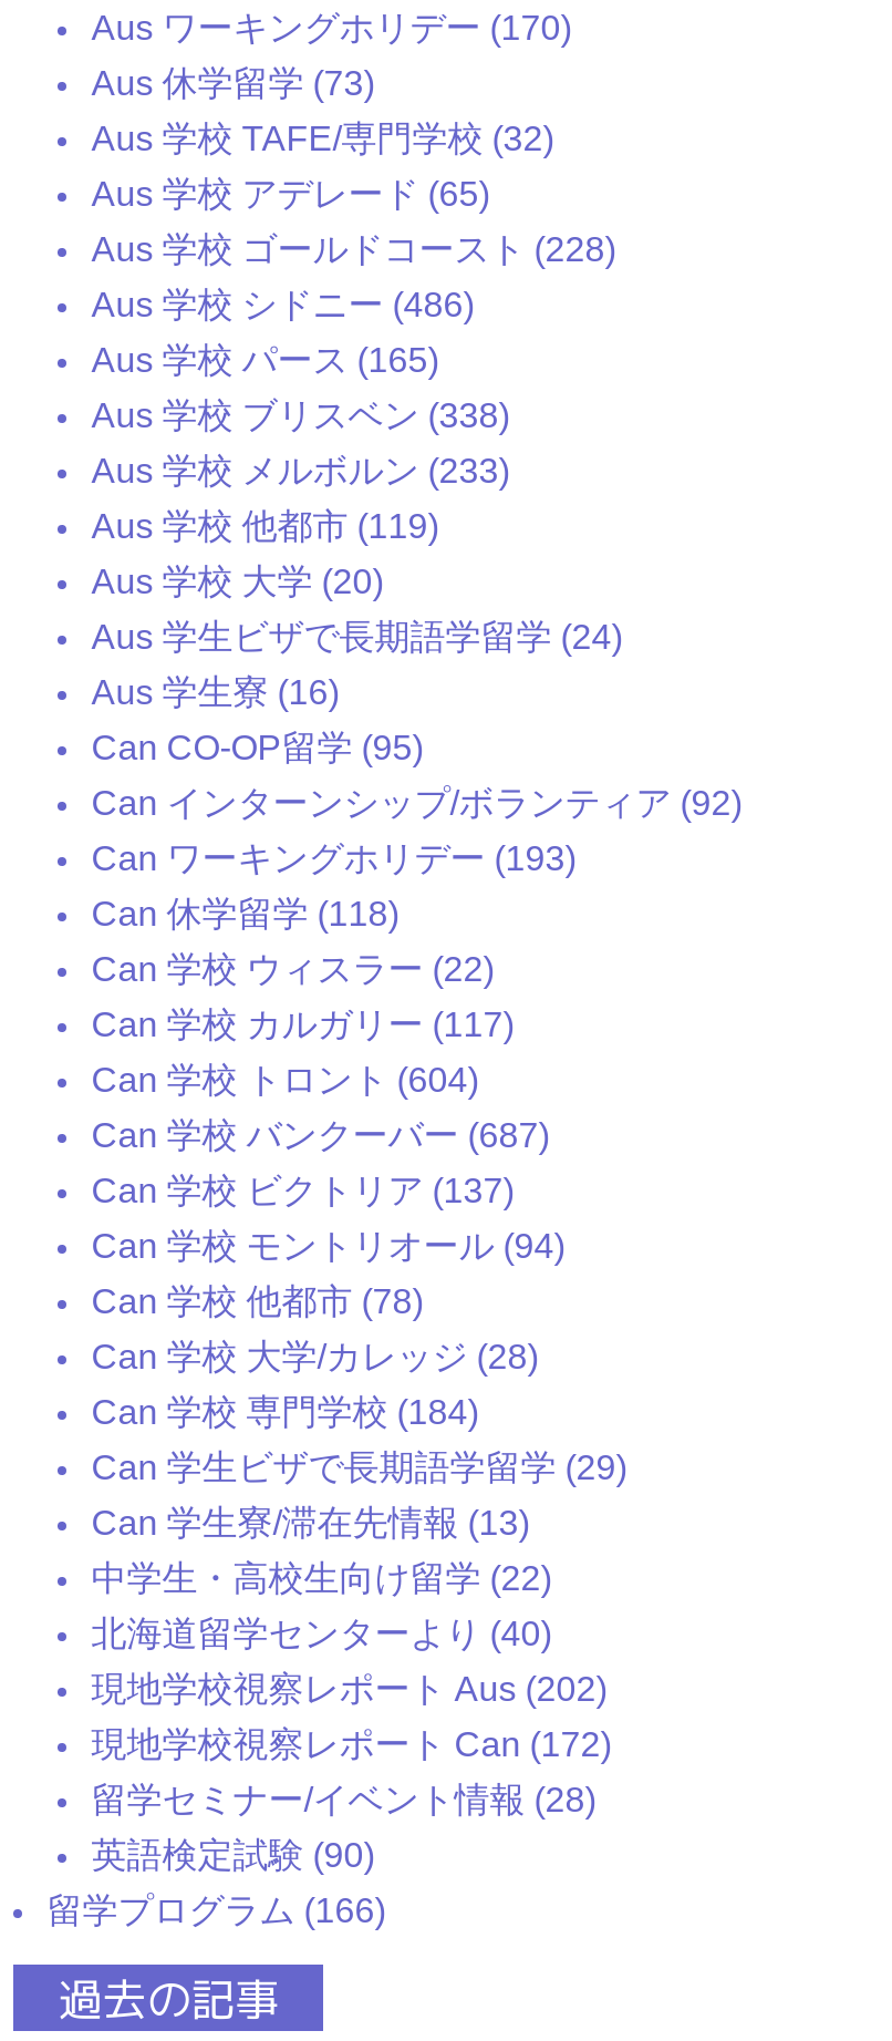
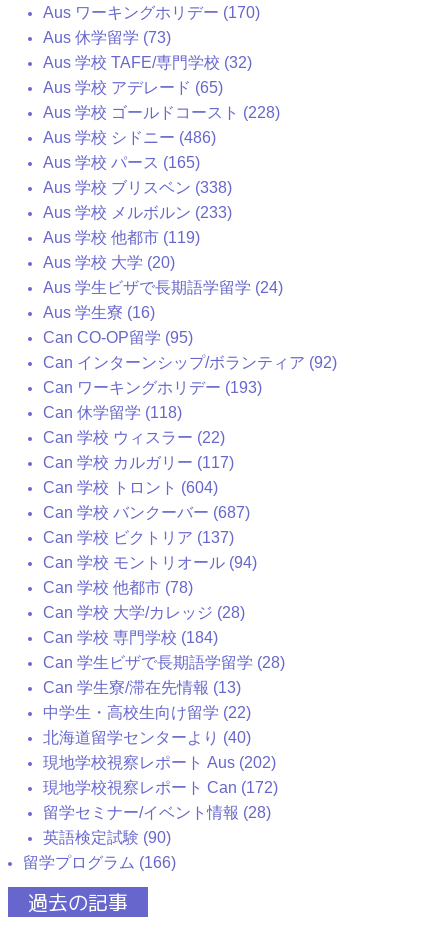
- Can 学生ビザで長期語学留学 (29)
+ Can 学生ビザで長期語学留学 (28)
